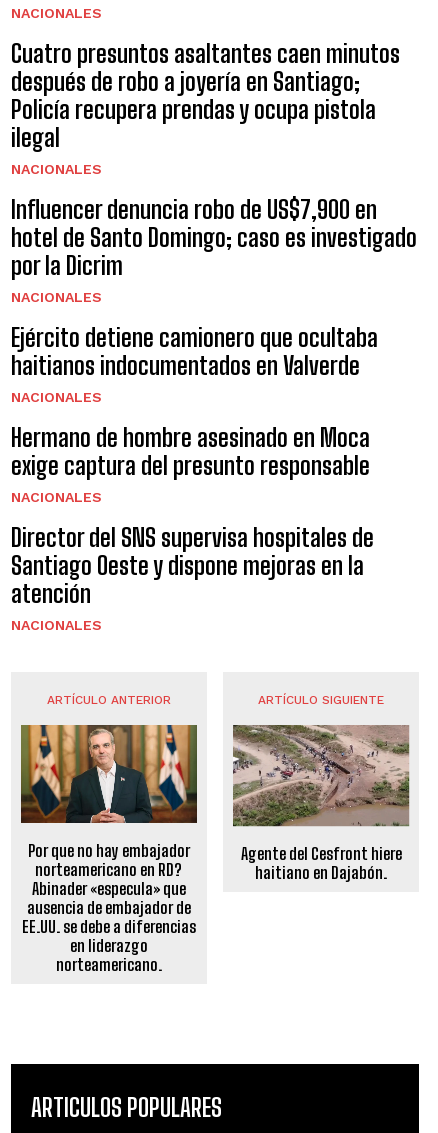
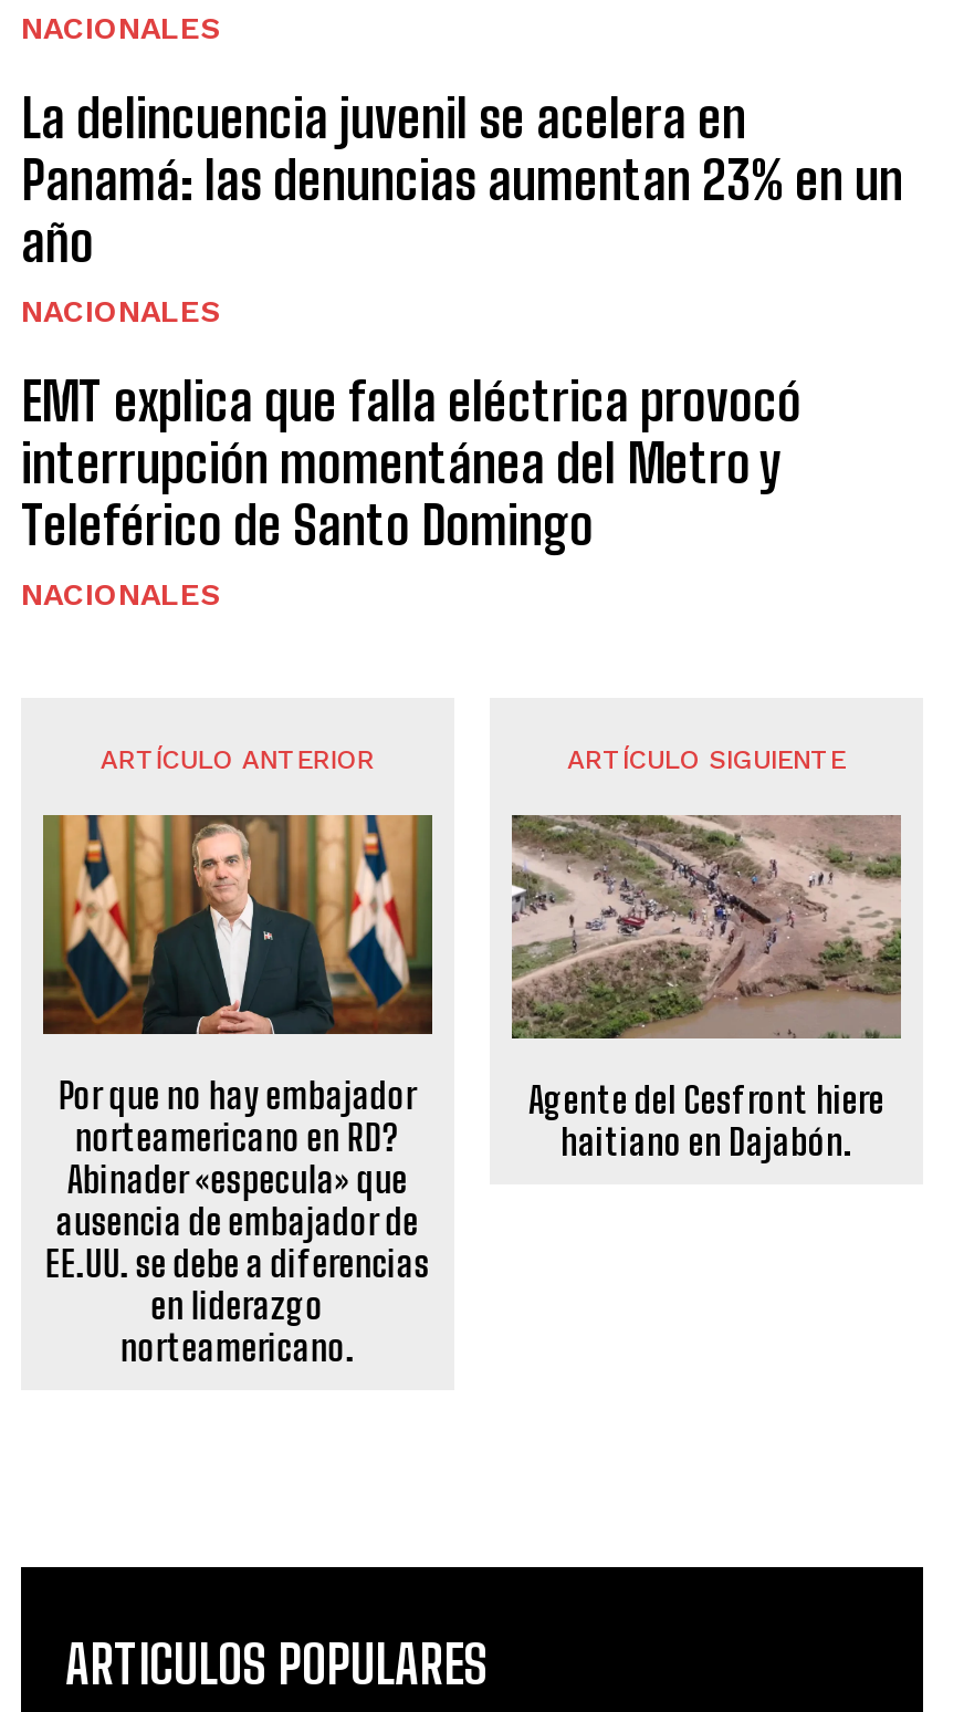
- Cuatro presuntos asaltantes caen minutos
- después de robo a joyería en Santiago;
- Policía recupera prendas y ocupa pistola
- ilegal
+ La delincuencia juvenil se acelera en
+ Panamá: las denuncias aumentan 23% en un
+ año

- Influencer denuncia robo de US$7,900 en
- hotel de Santo Domingo; caso es investigado
- por la Dicrim
- NACIONALES
- Ejército detiene camionero que ocultaba
- haitianos indocumentados en Valverde
- NACIONALES
- Hermano de hombre asesinado en Moca
- exige captura del presunto responsable
- NACIONALES
- Director del SNS supervisa hospitales de
- Santiago Oeste y dispone mejoras en la
- atención
+ EMT explica que falla eléctrica provocó
+ interrupción momentánea del Metro y
+ Teleférico de Santo Domingo
